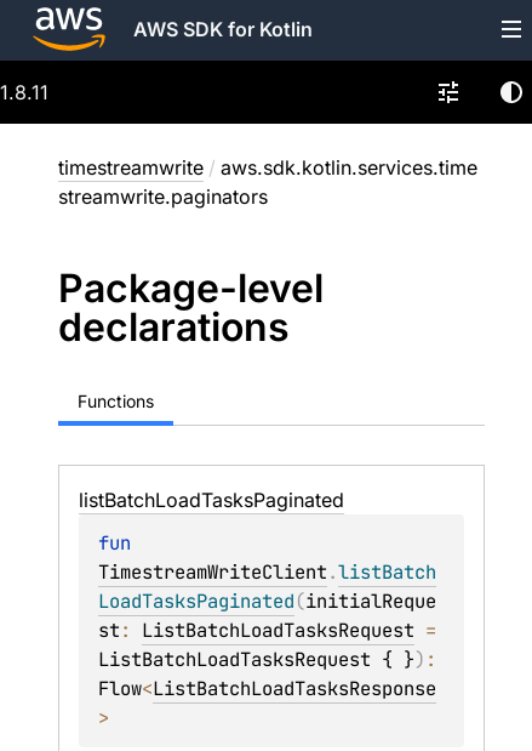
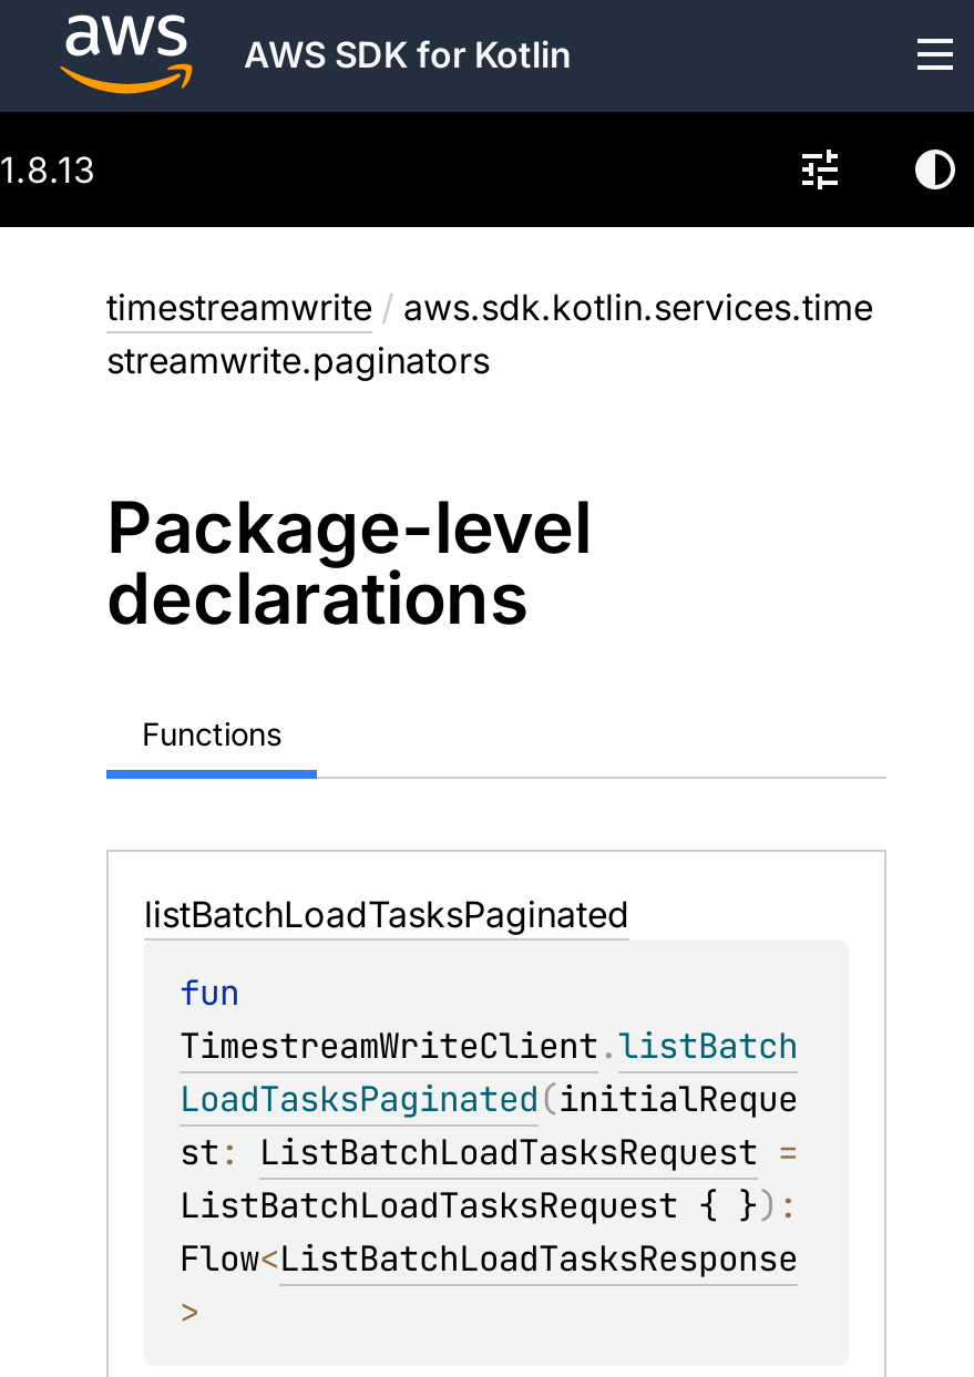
- 1.8.11
+ 1.8.13
